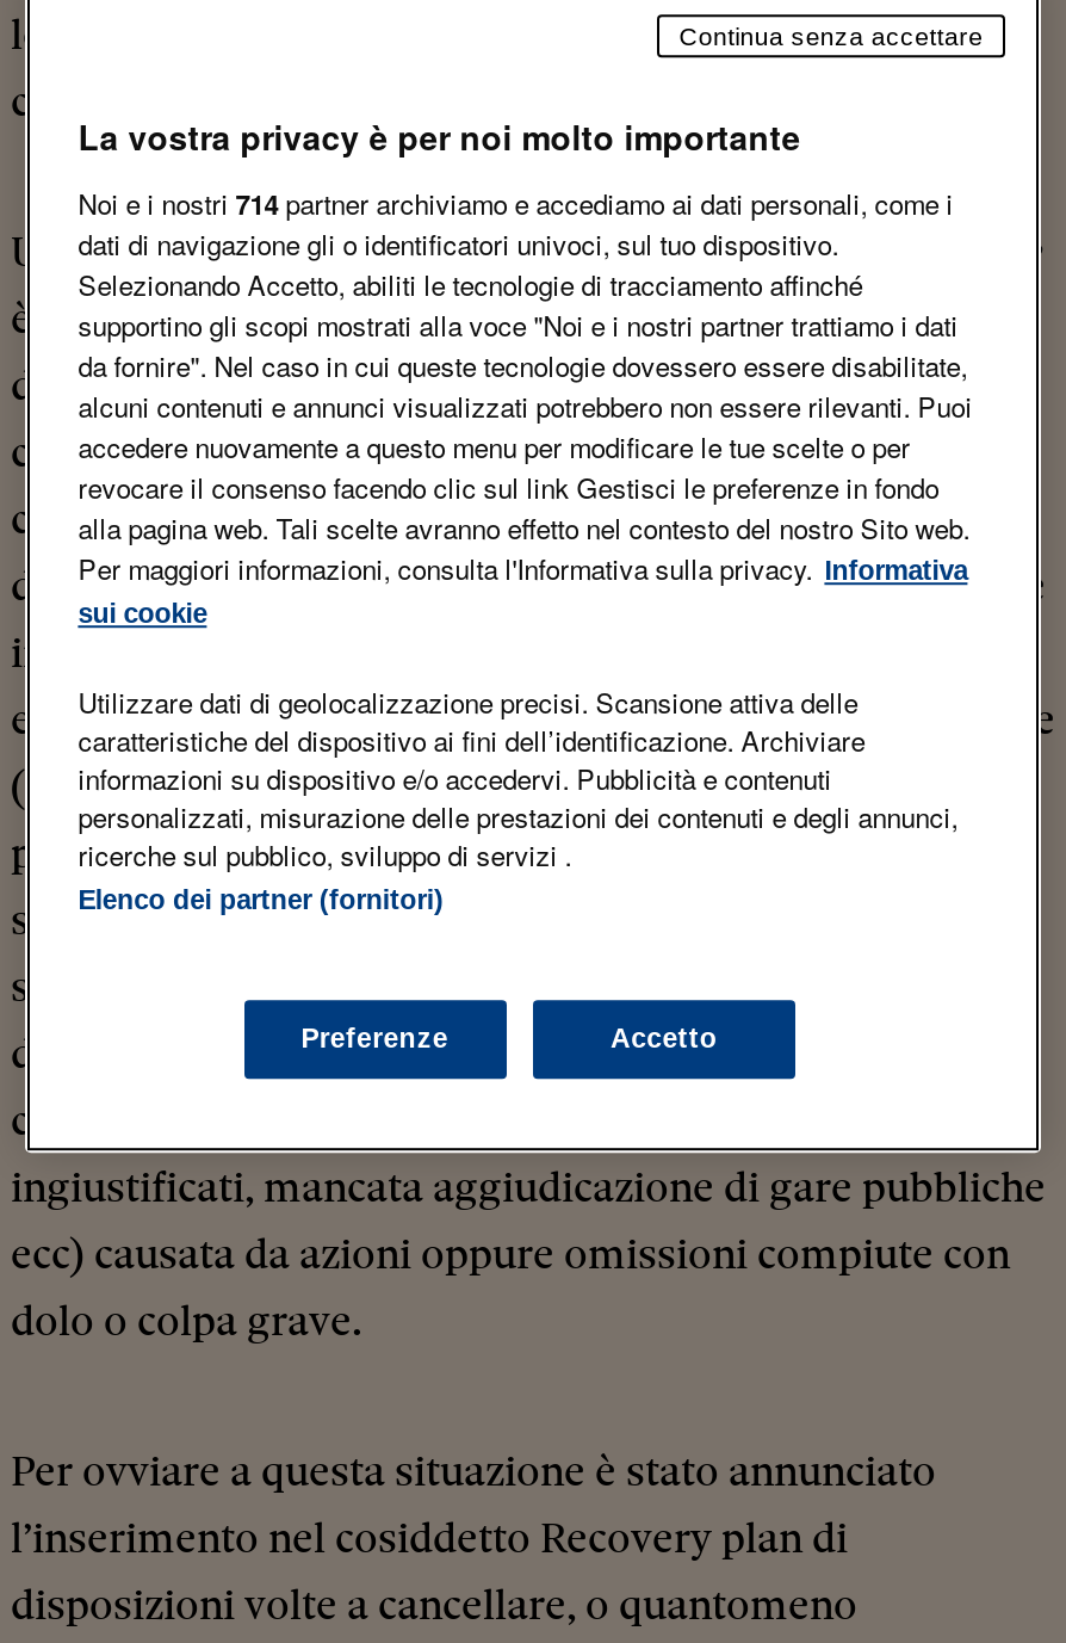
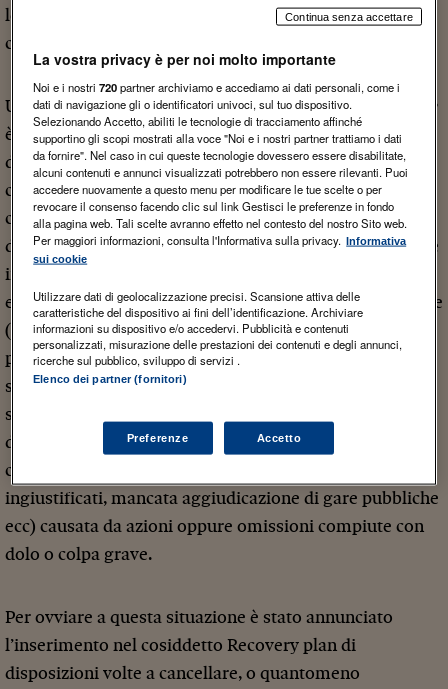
- Noi e i nostri 714 partner archiviamo e accediamo ai dati personali, come i
+ Noi e i nostri 720 partner archiviamo e accediamo ai dati personali, come i
